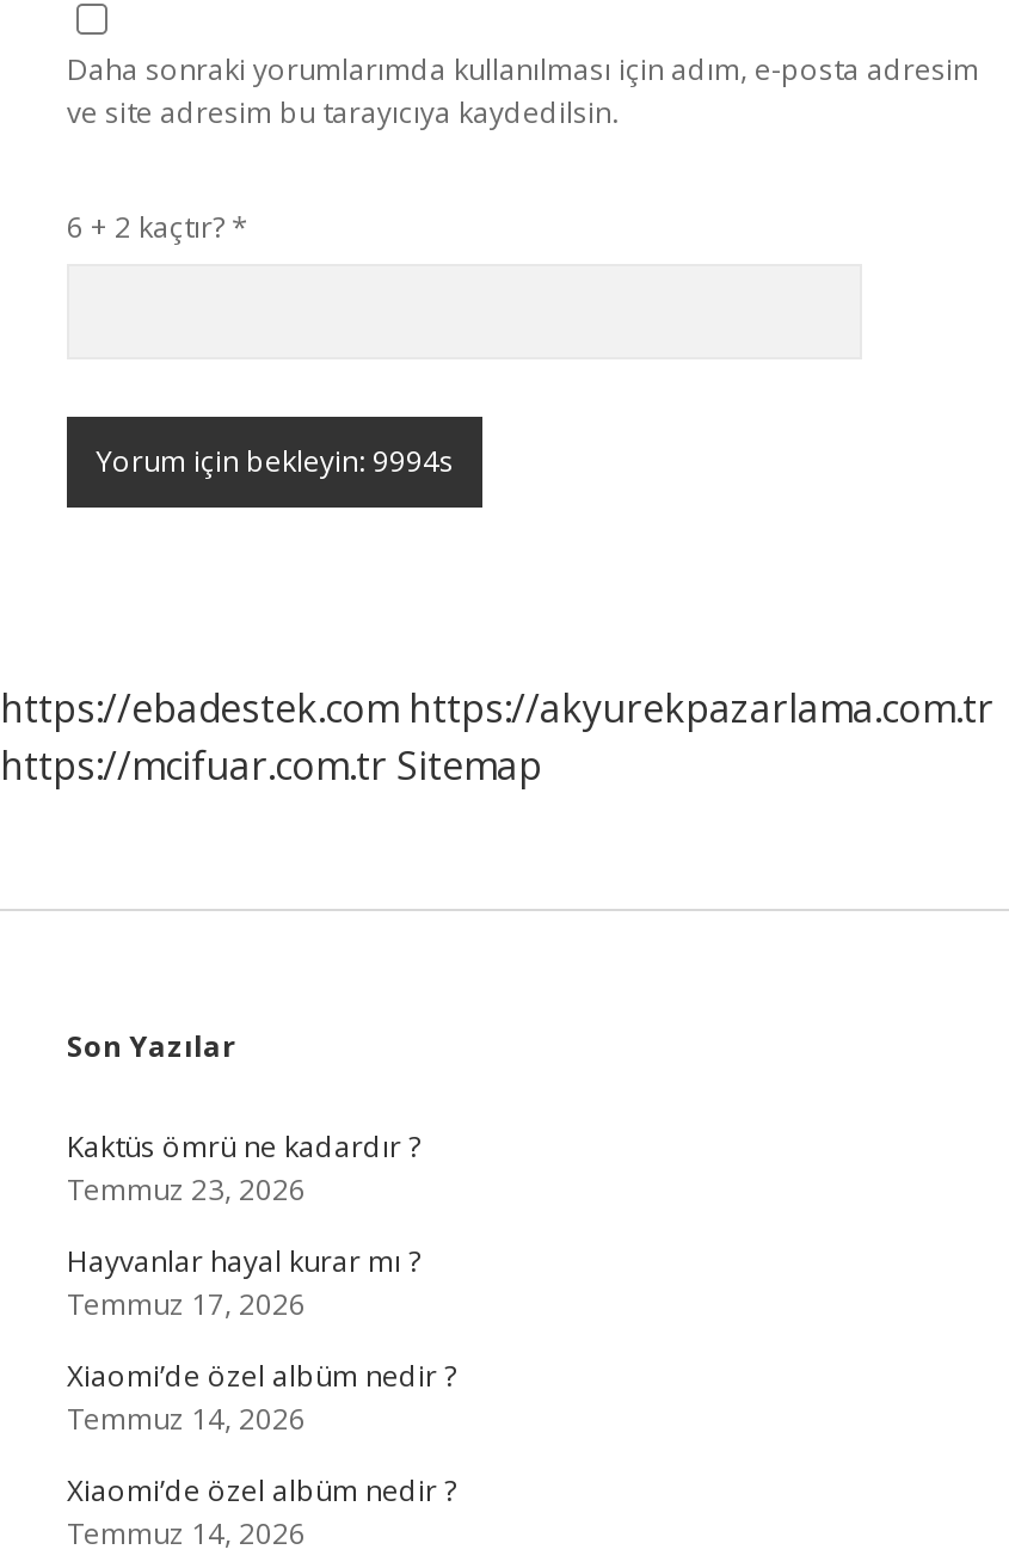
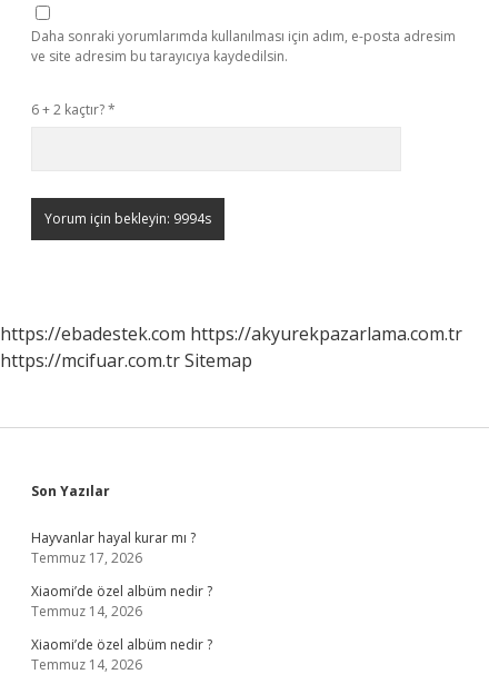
- Kaktüs ömrü ne kadardır ?
- Temmuz 23, 2026
